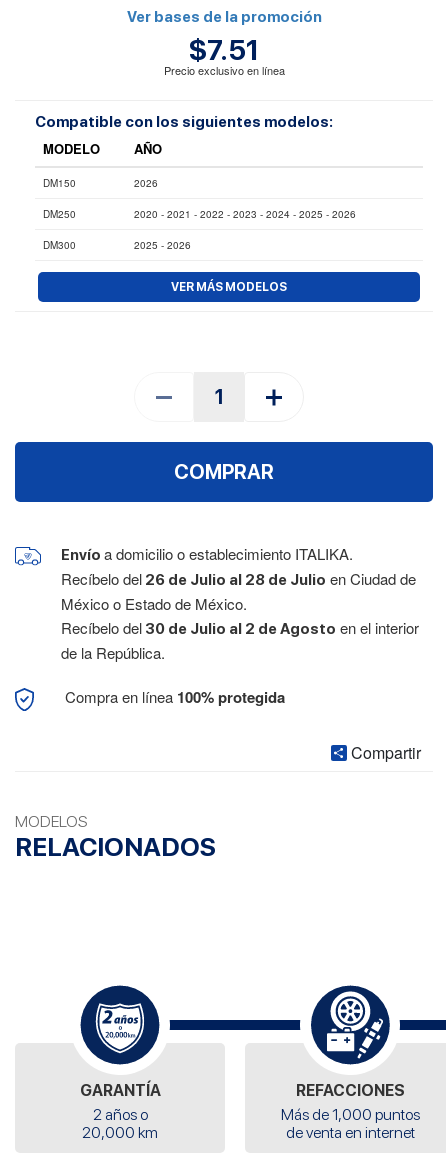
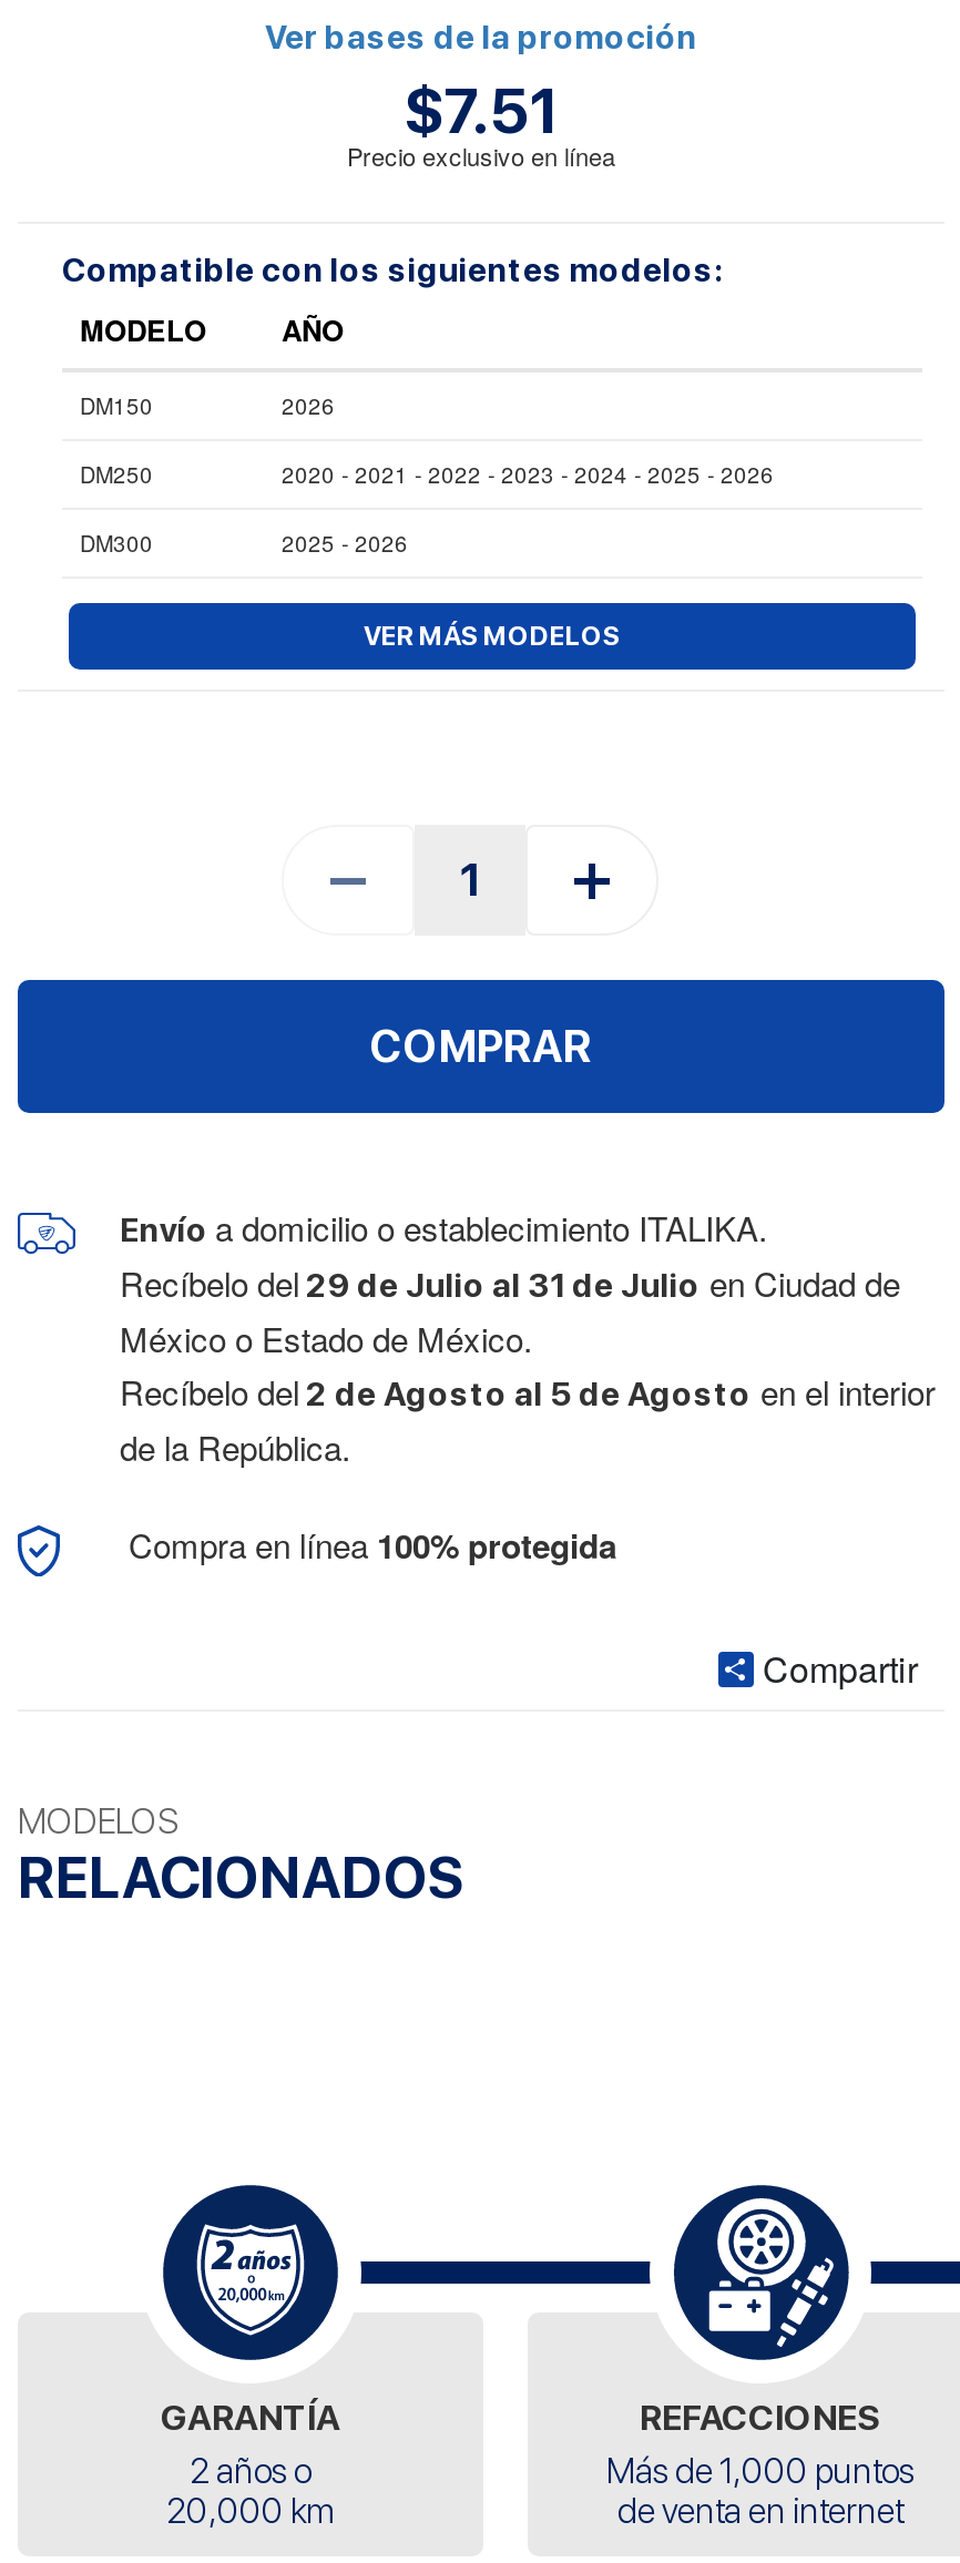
- Recíbelo del 26 de Julio al 28 de Julio en Ciudad de
+ Recíbelo del 29 de Julio al 31 de Julio en Ciudad de

- Recíbelo del 30 de Julio al 2 de Agosto en el interior
+ Recíbelo del 2 de Agosto al 5 de Agosto en el interior
